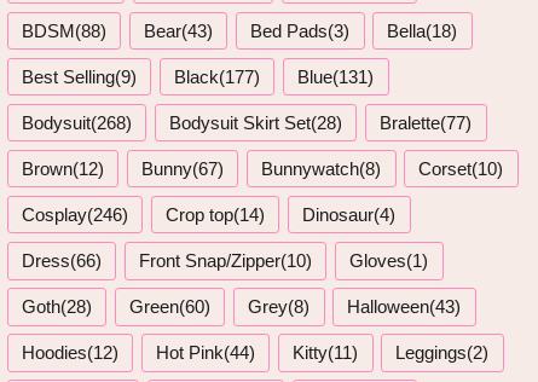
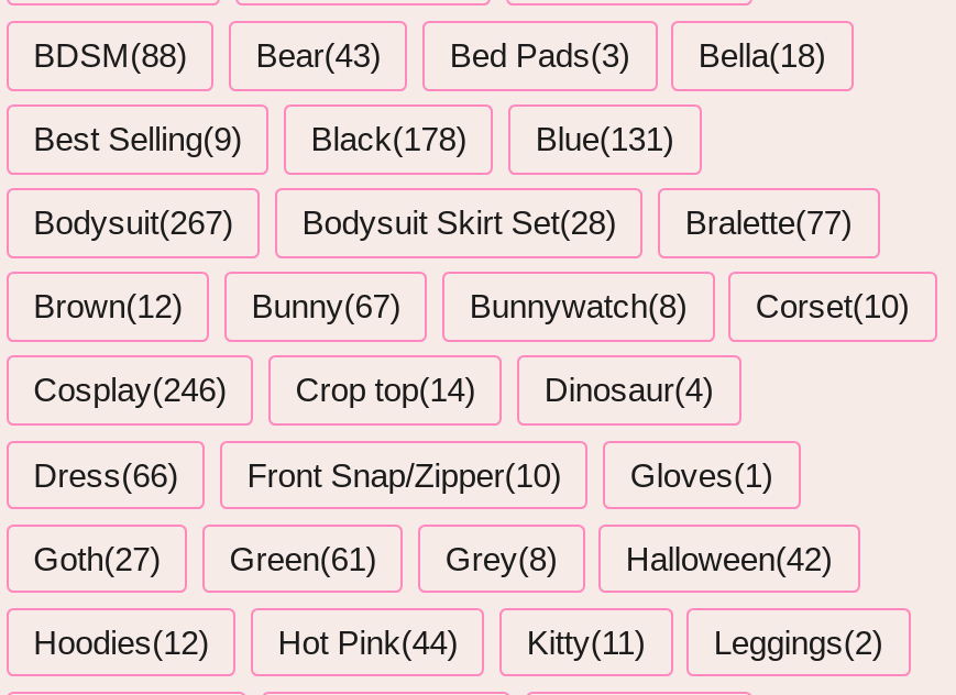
- Best Selling(9) Black(177) Blue(131)
+ Best Selling(9) Black(178) Blue(131)

- Bodysuit(268) Bodysuit Skirt Set(28) Bralette(77)
+ Bodysuit(267) Bodysuit Skirt Set(28) Bralette(77)

- Goth(28)
- Green(60)
+ Goth(27)
+ Green(61)

- Halloween(43)
+ Halloween(42)
